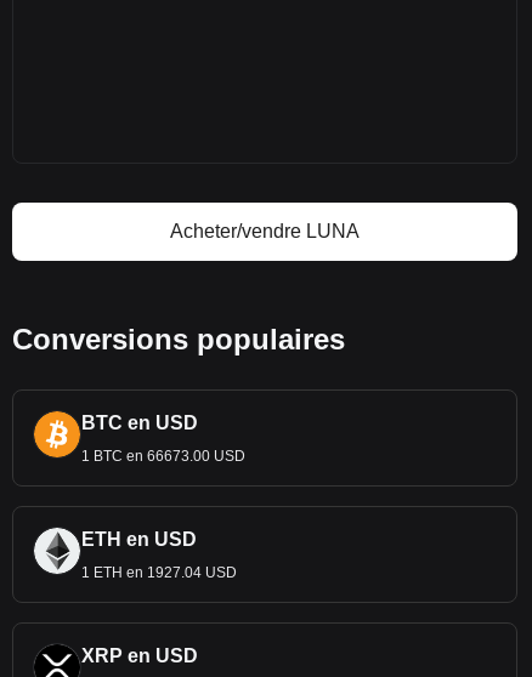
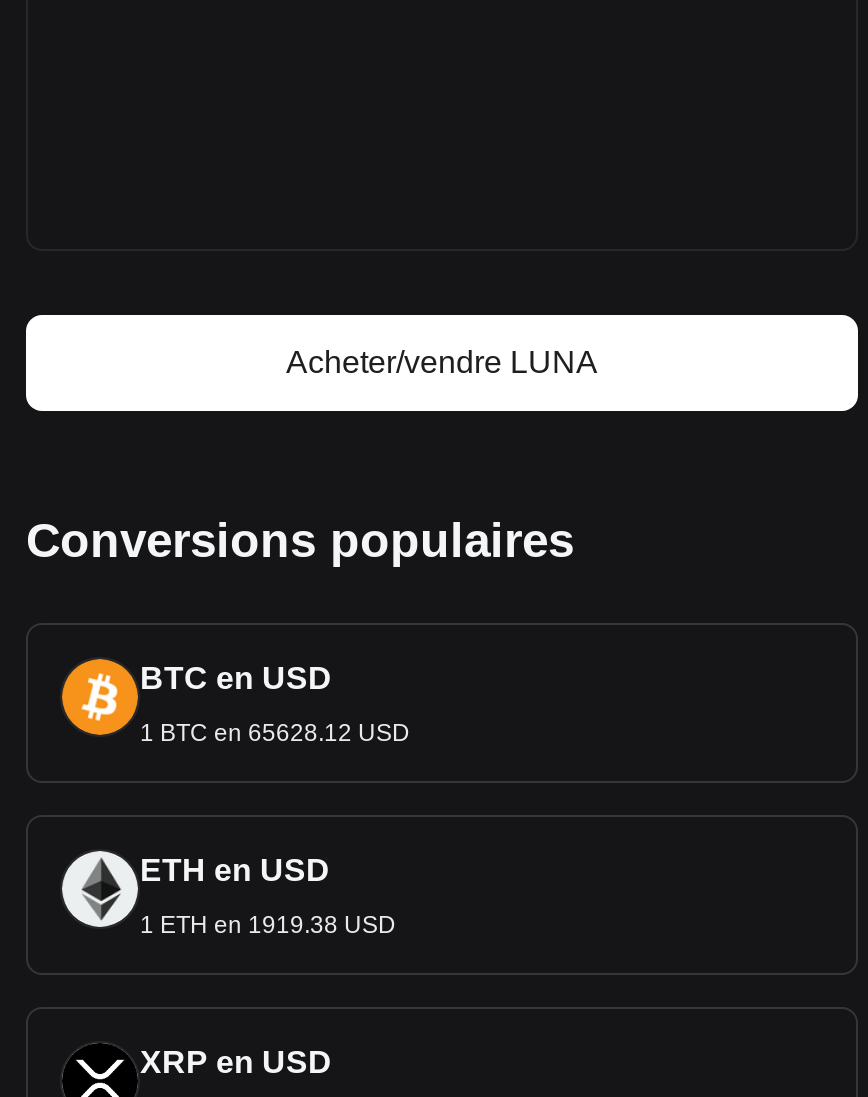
- 1 BTC en 66673.00 USD
+ 1 BTC en 65628.12 USD

- 1 ETH en 1927.04 USD
+ 1 ETH en 1919.38 USD
